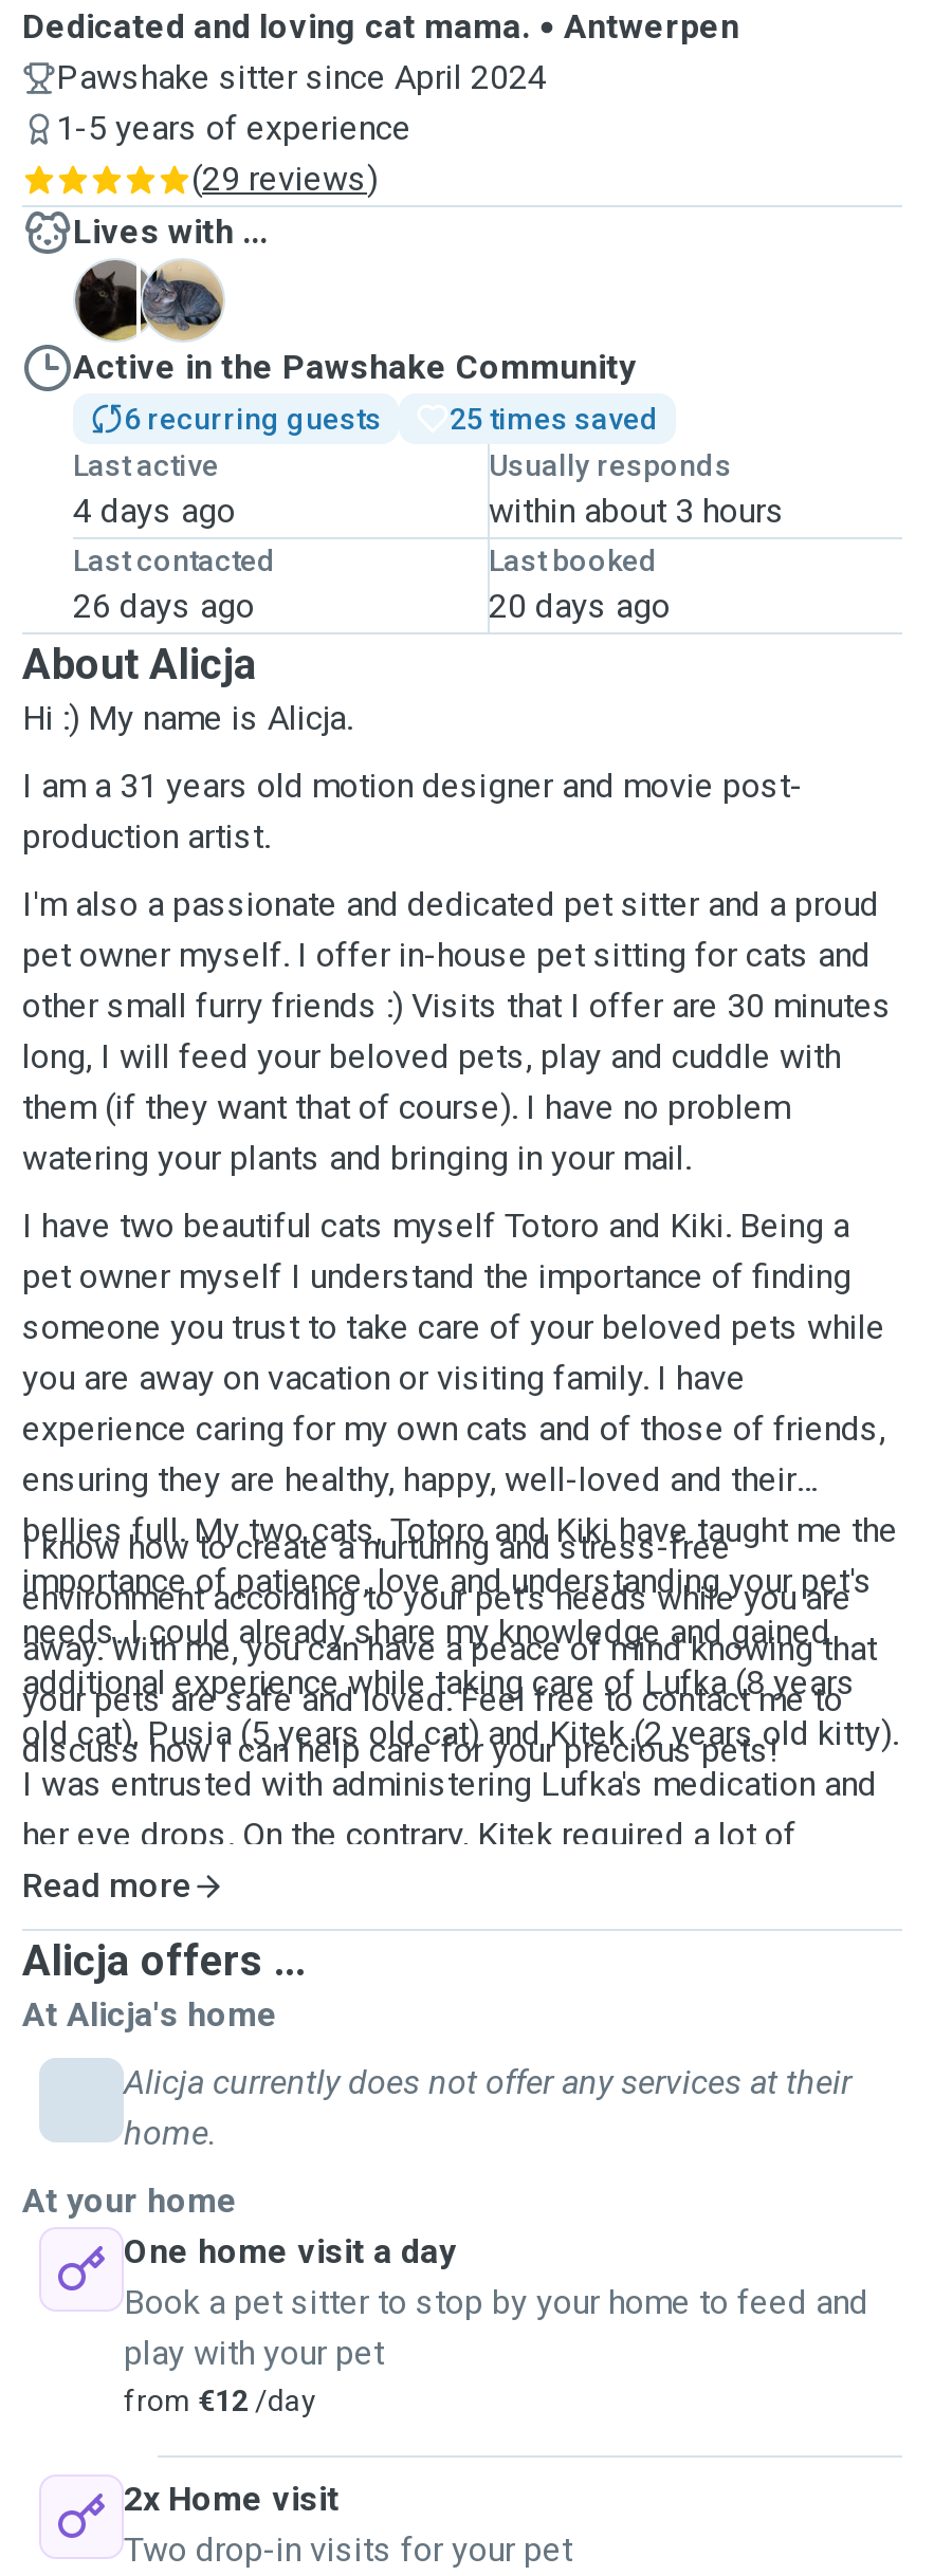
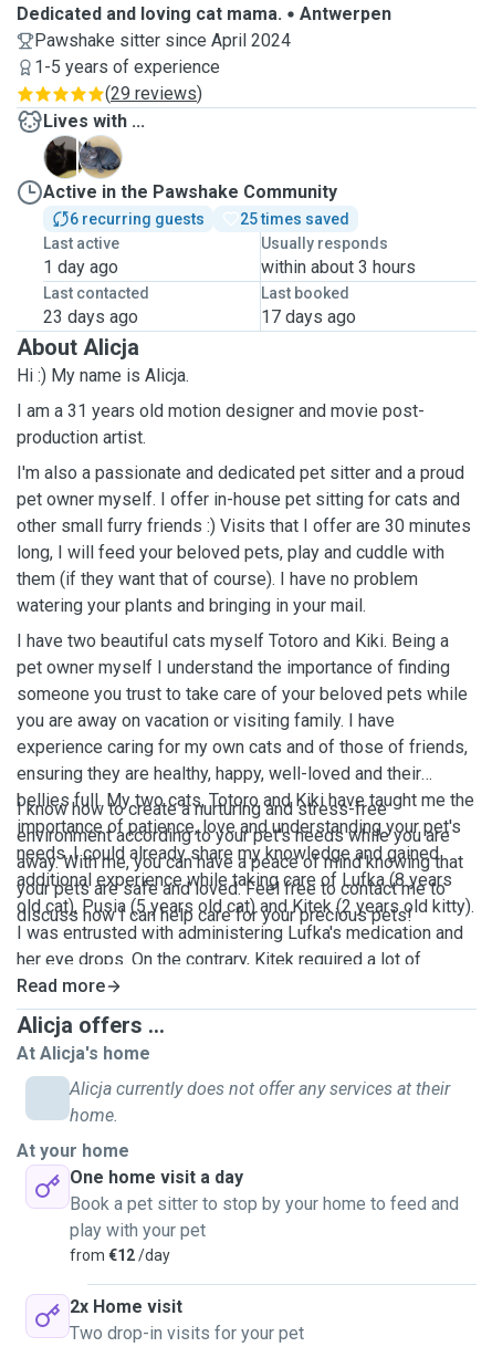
- 4 days ago
+ 1 day ago

- 26 days ago
+ 23 days ago

- 20 days ago
+ 17 days ago
